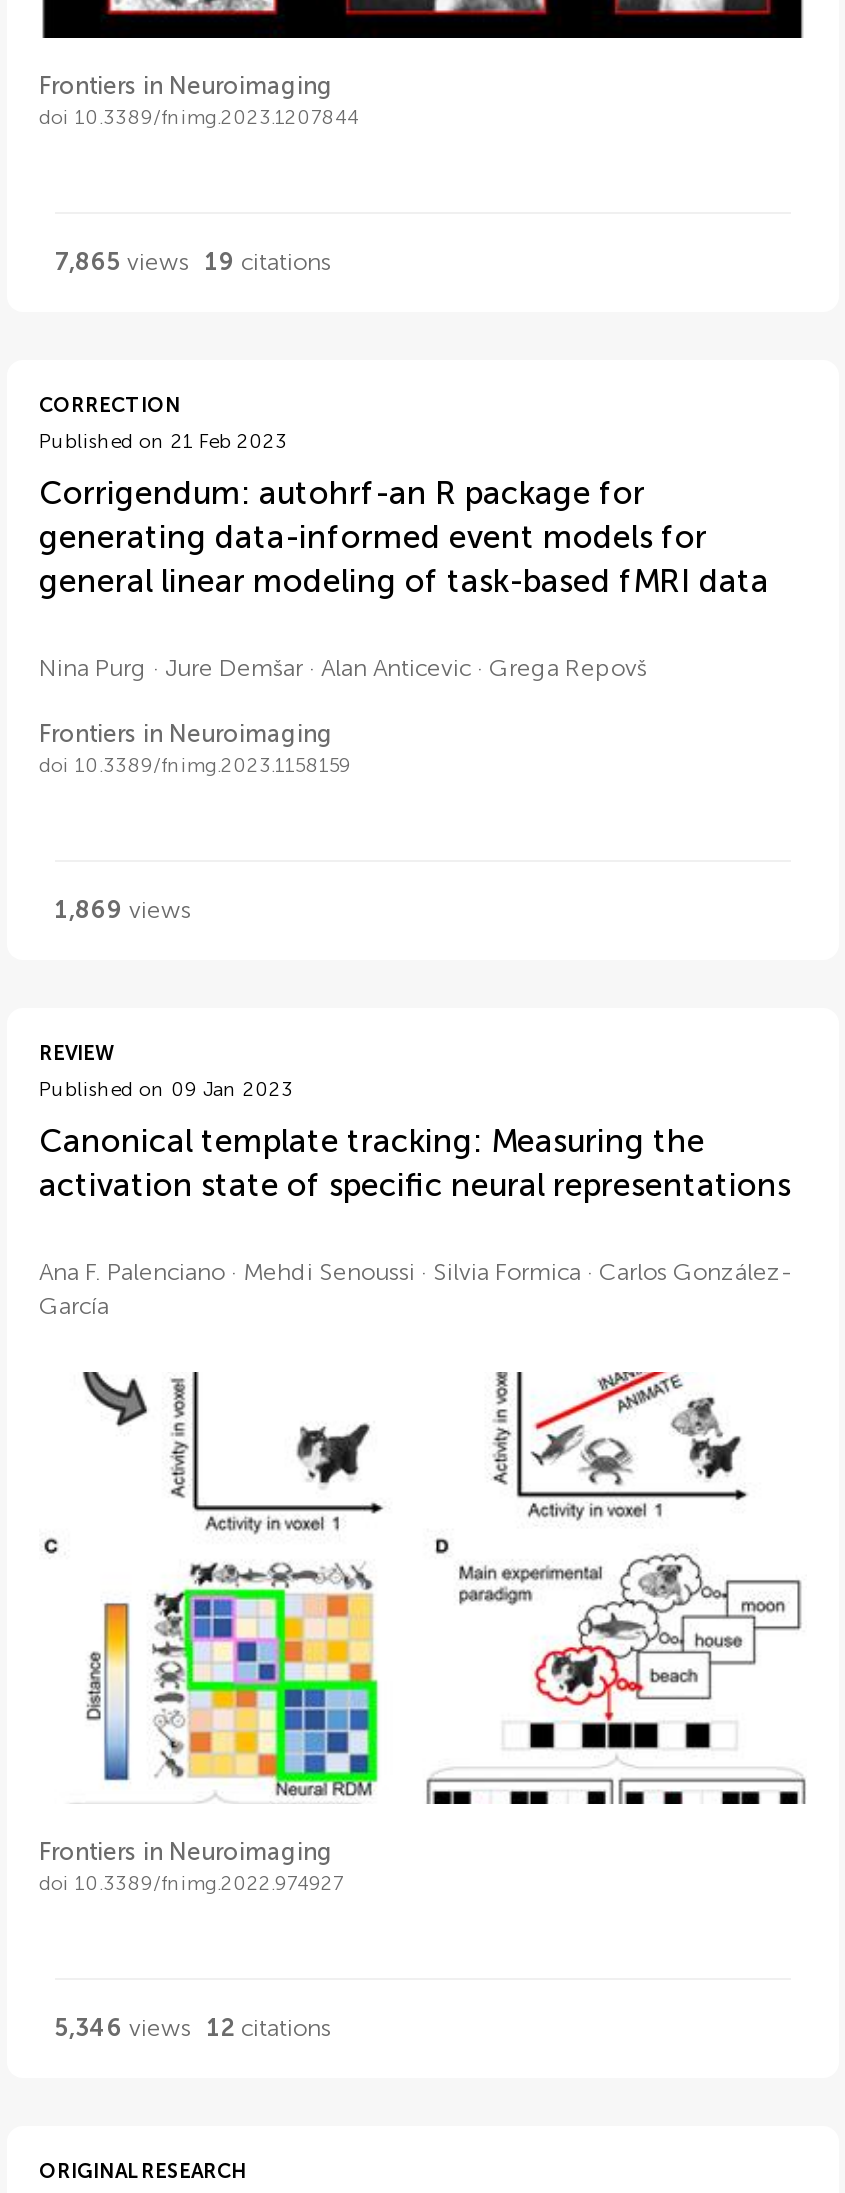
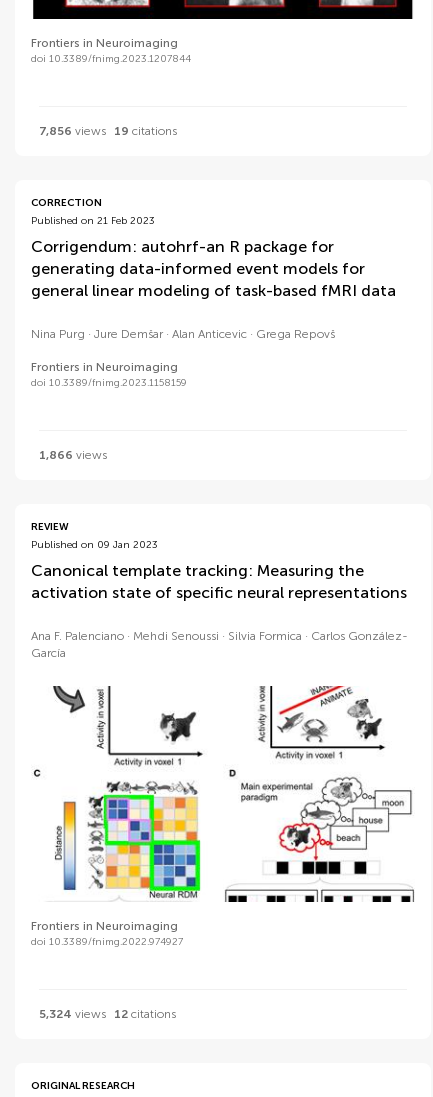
- 7,865 views 19 citations
+ 7,856 views 19 citations

- 1,869 views
+ 1,866 views

- 5,346 views 12 citations
+ 5,324 views 12 citations
